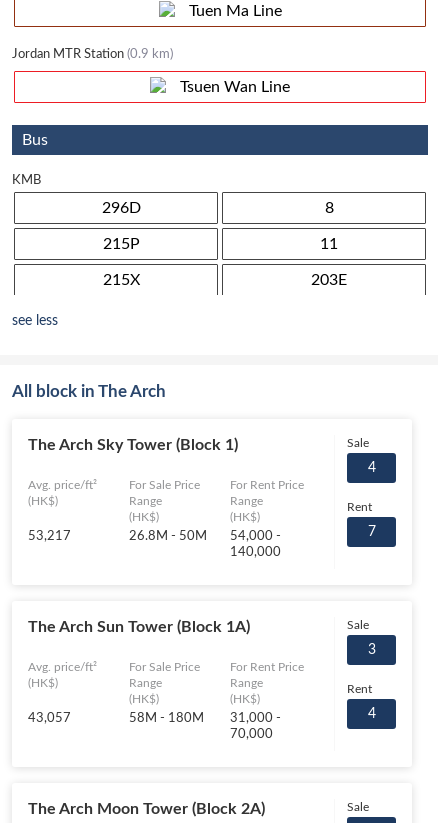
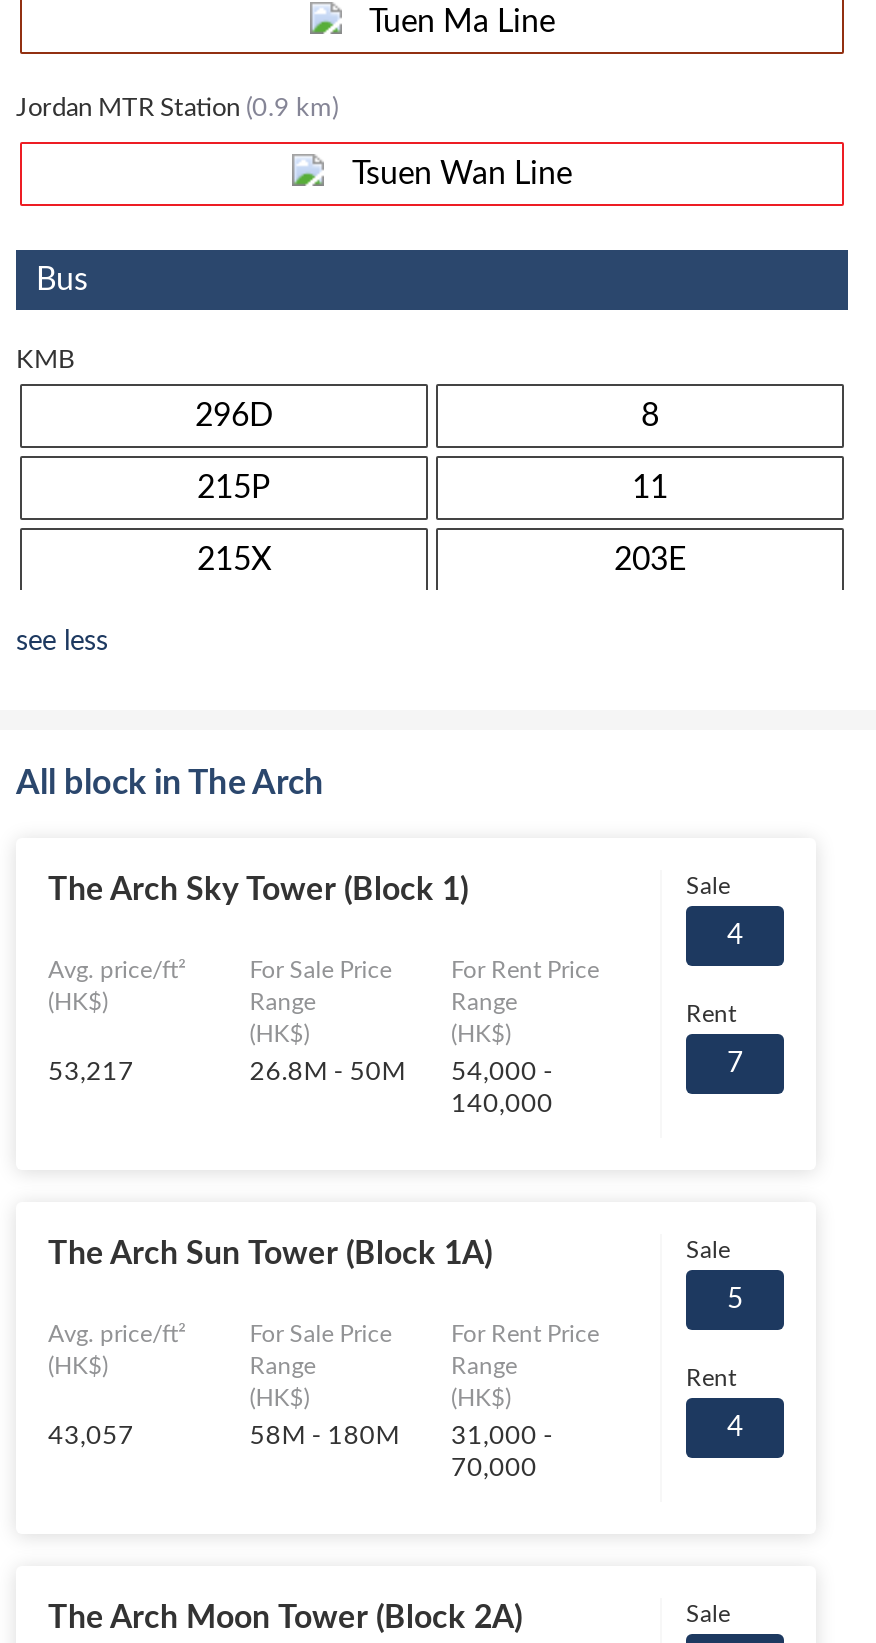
- 3
+ 5
